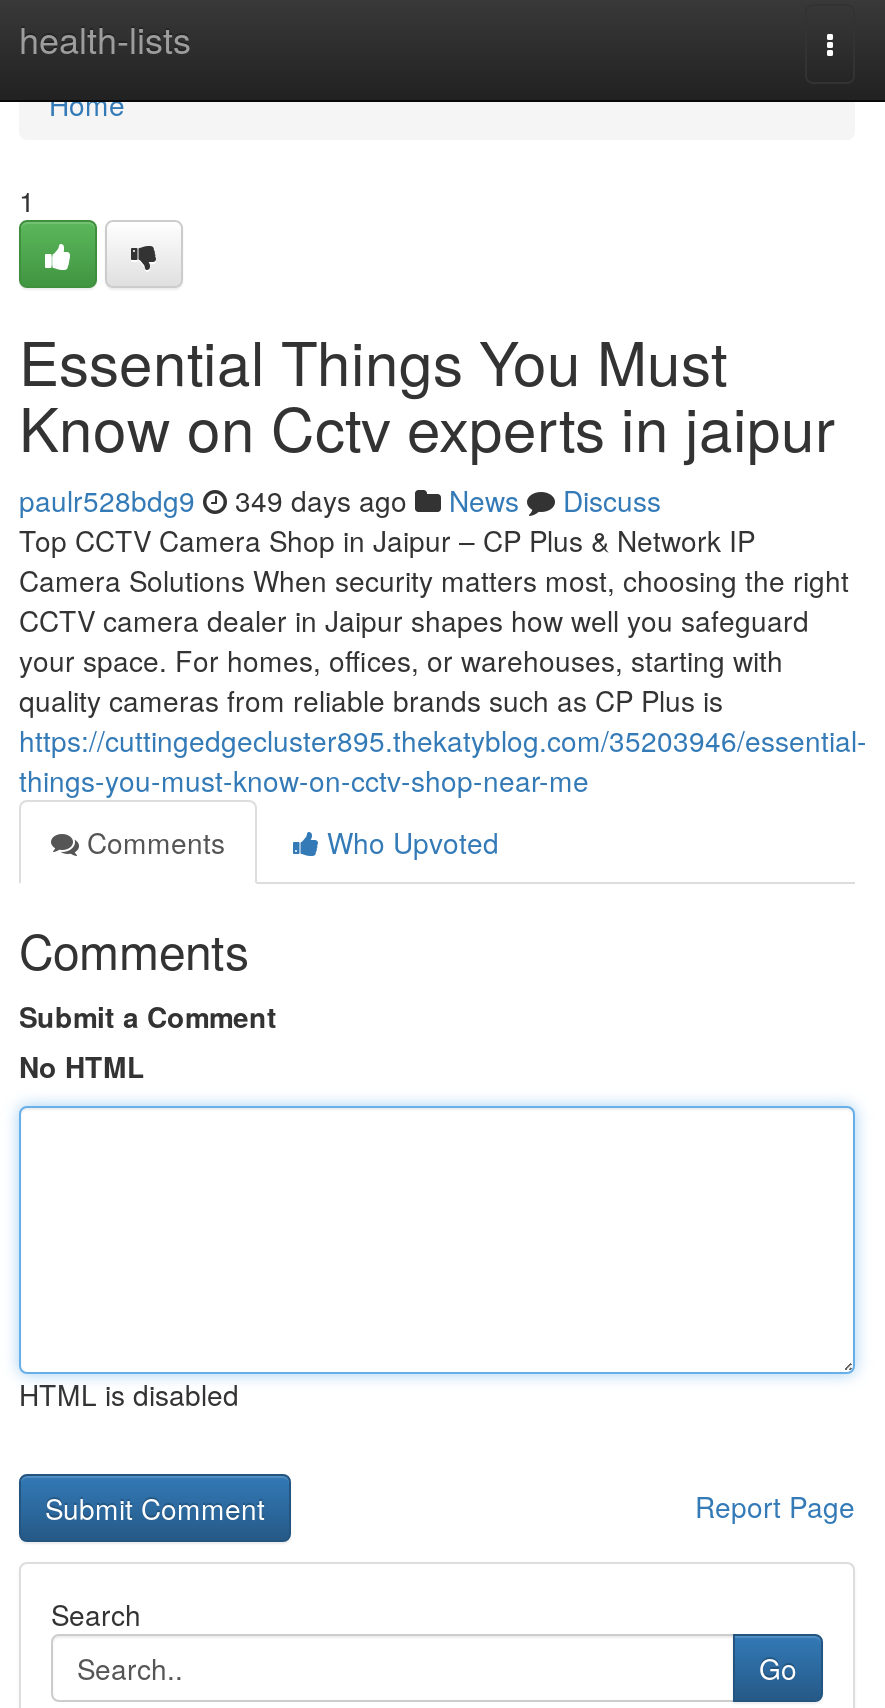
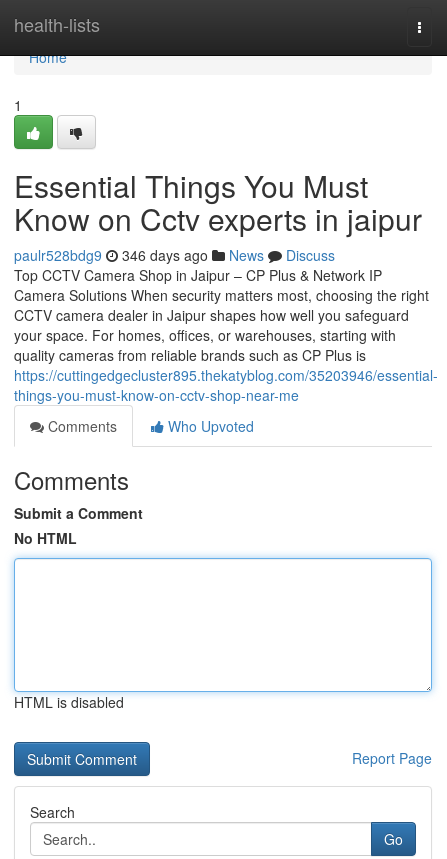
- paulr528bdg9 349 days ago News Discuss
+ paulr528bdg9 346 days ago News Discuss
